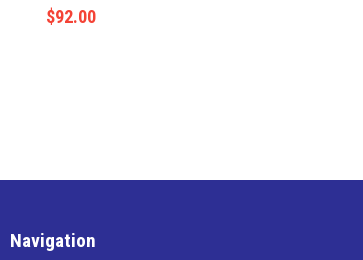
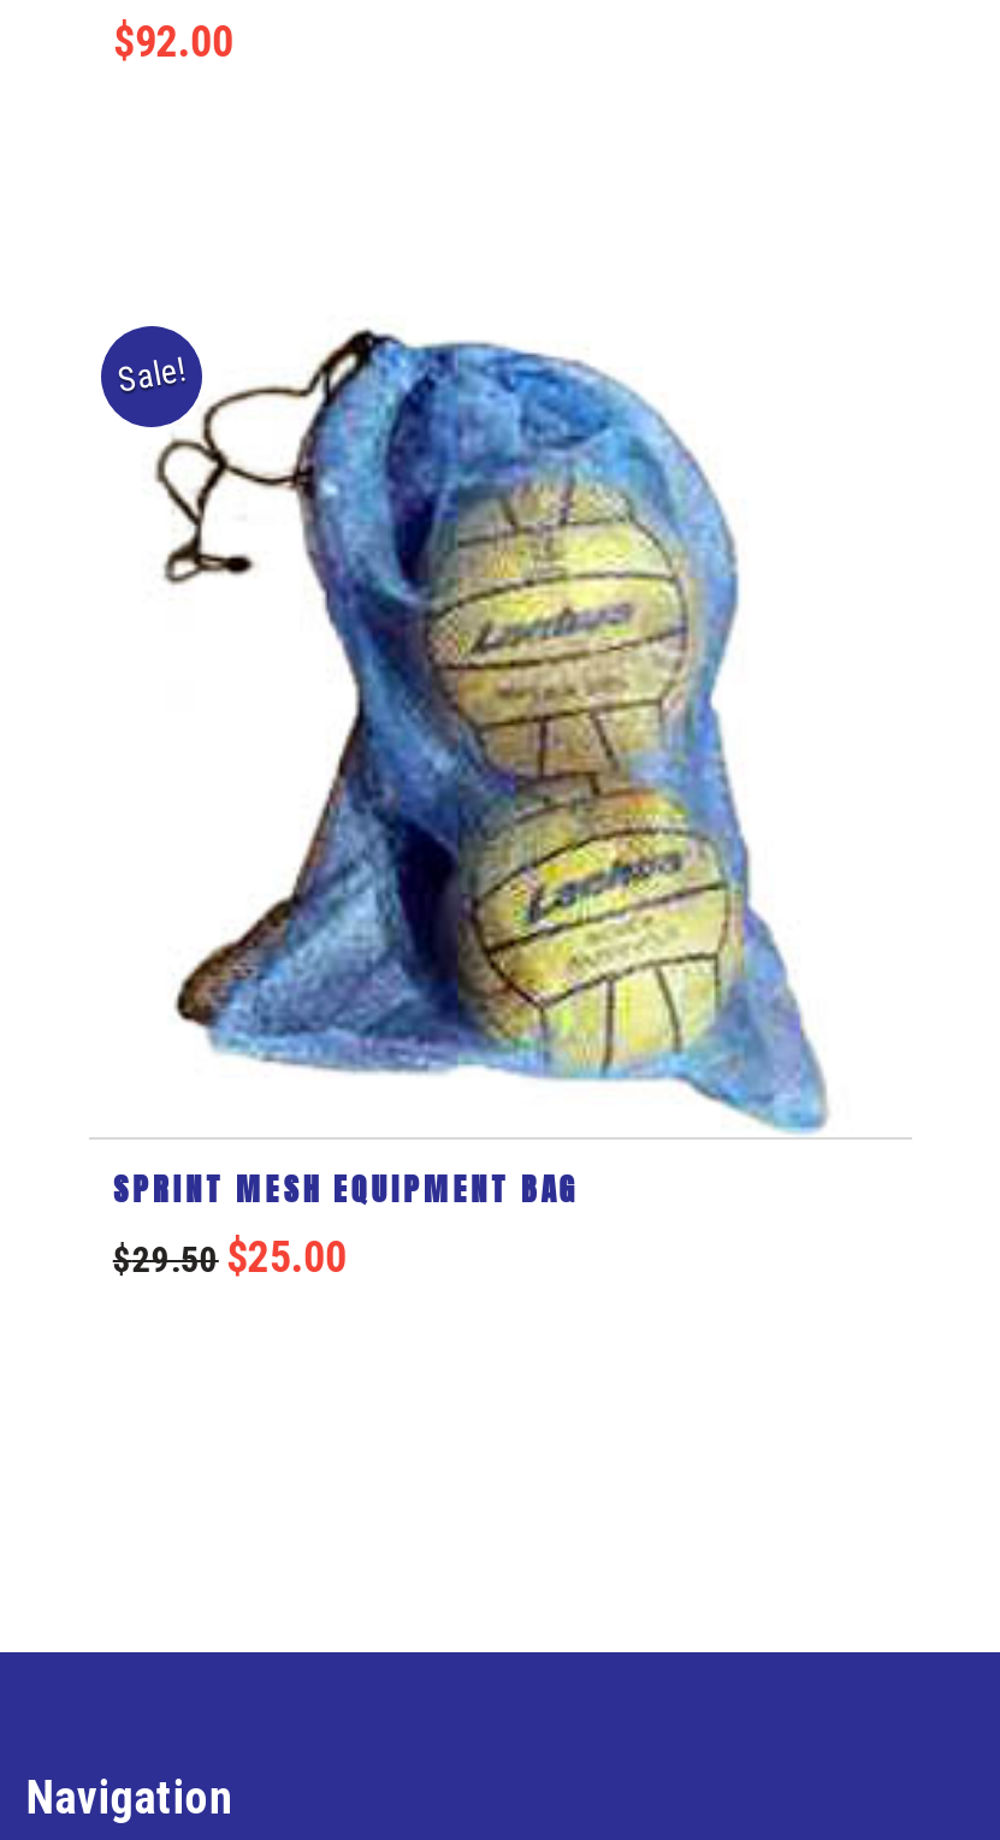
+ SPRINT MESH EQUIPMENT BAG
+ $29.50 $25.00

+ [image]
+ Sale!
